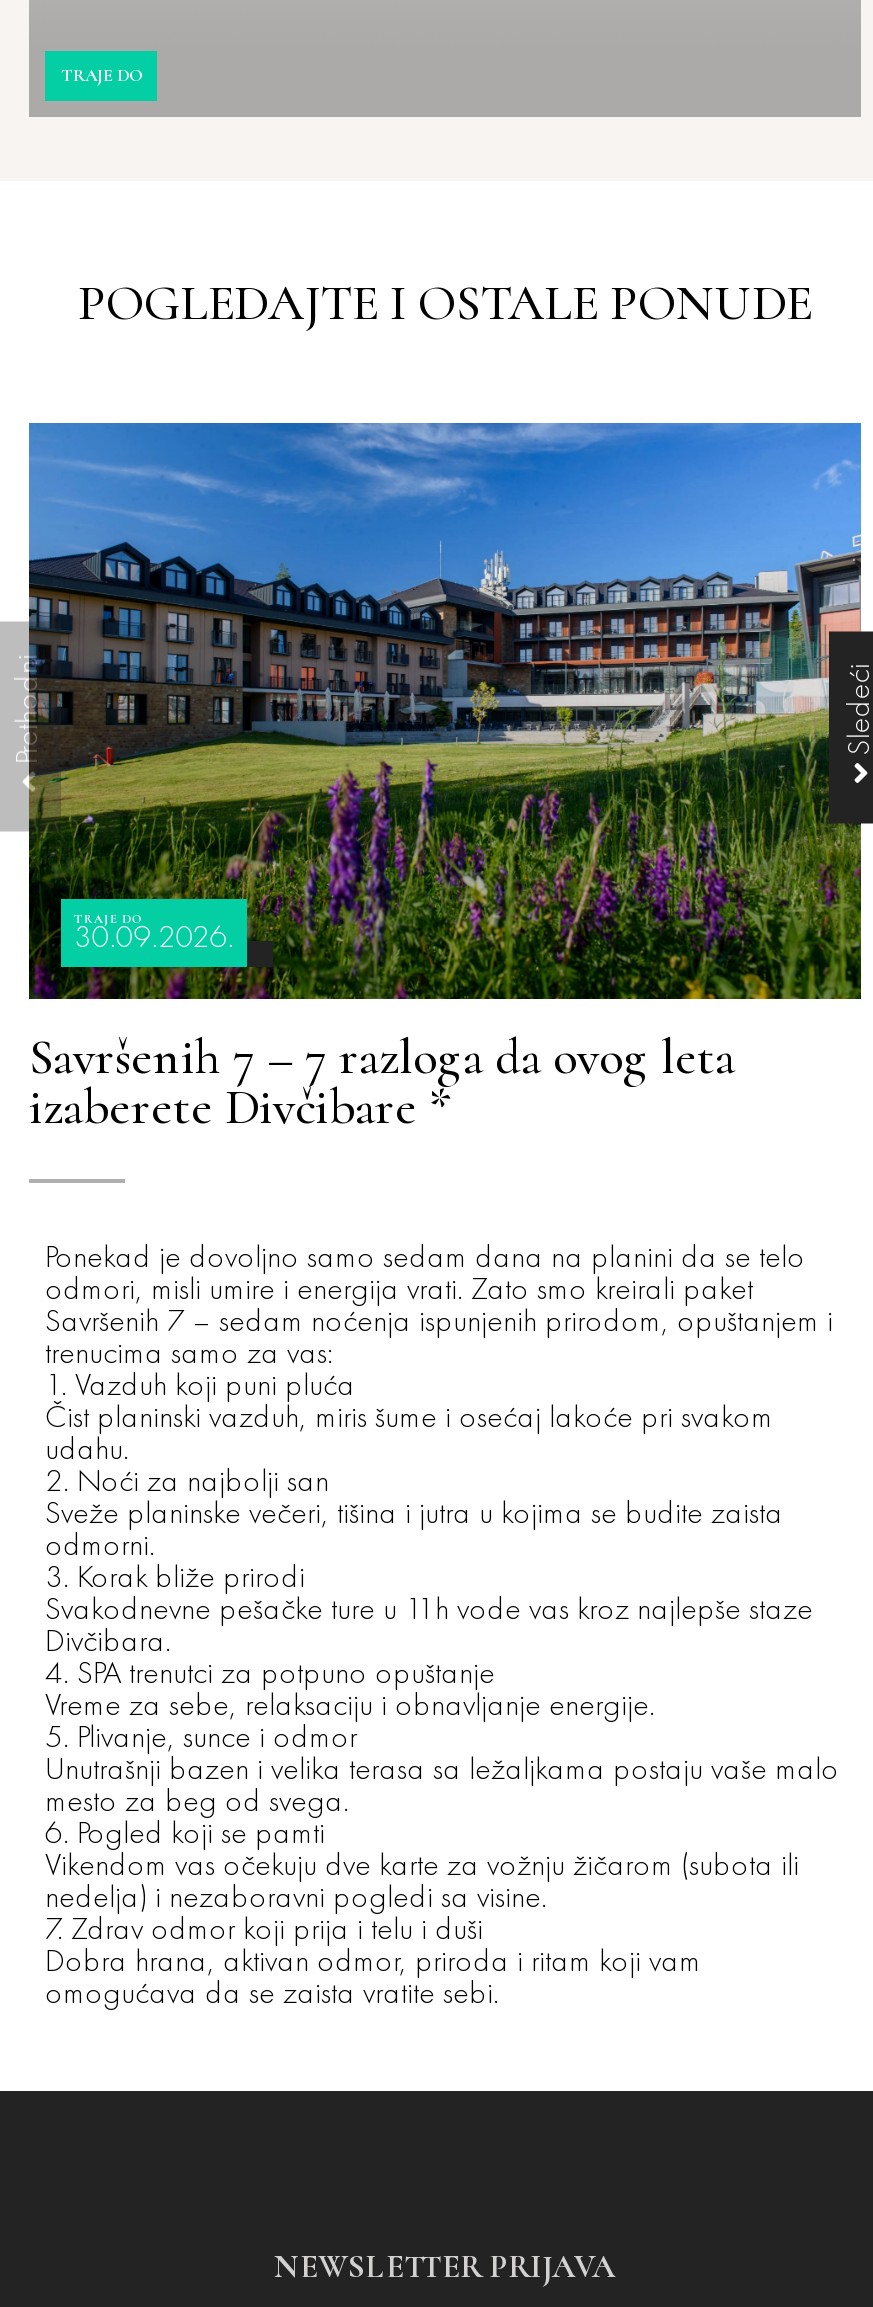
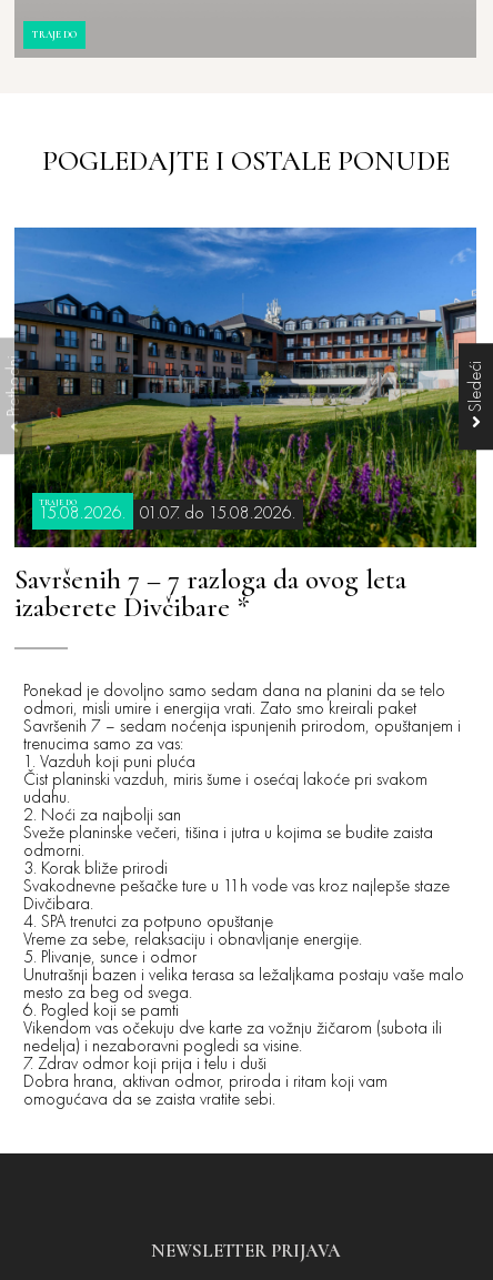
- 30.09.2026.
+ 15.08.2026.
+ 01.07. do 15.08.2026.
